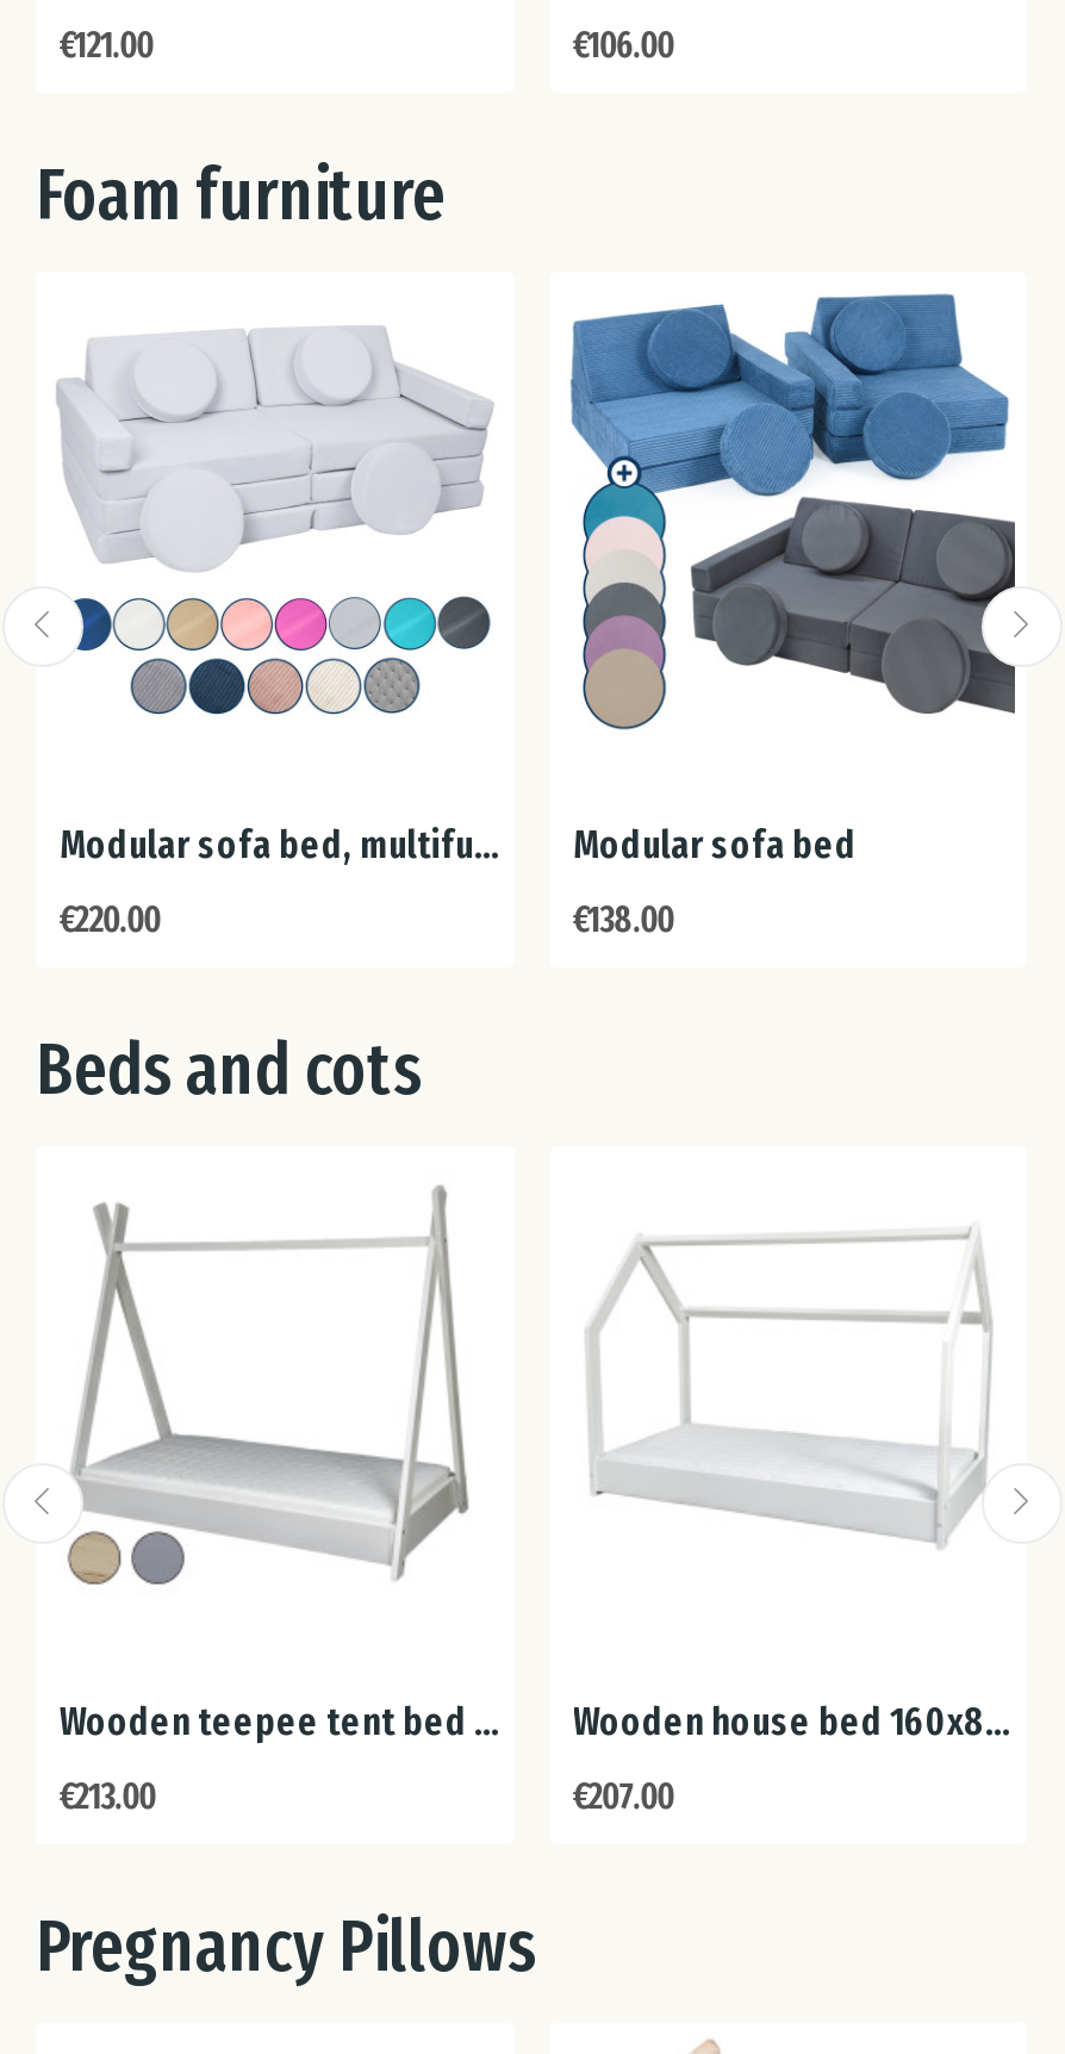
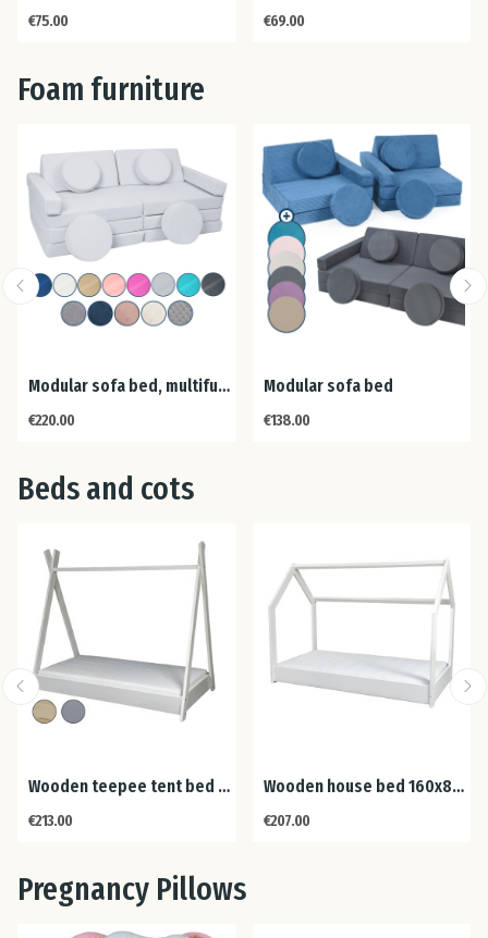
- €121.00
+ €75.00

- €106.00
+ €69.00
